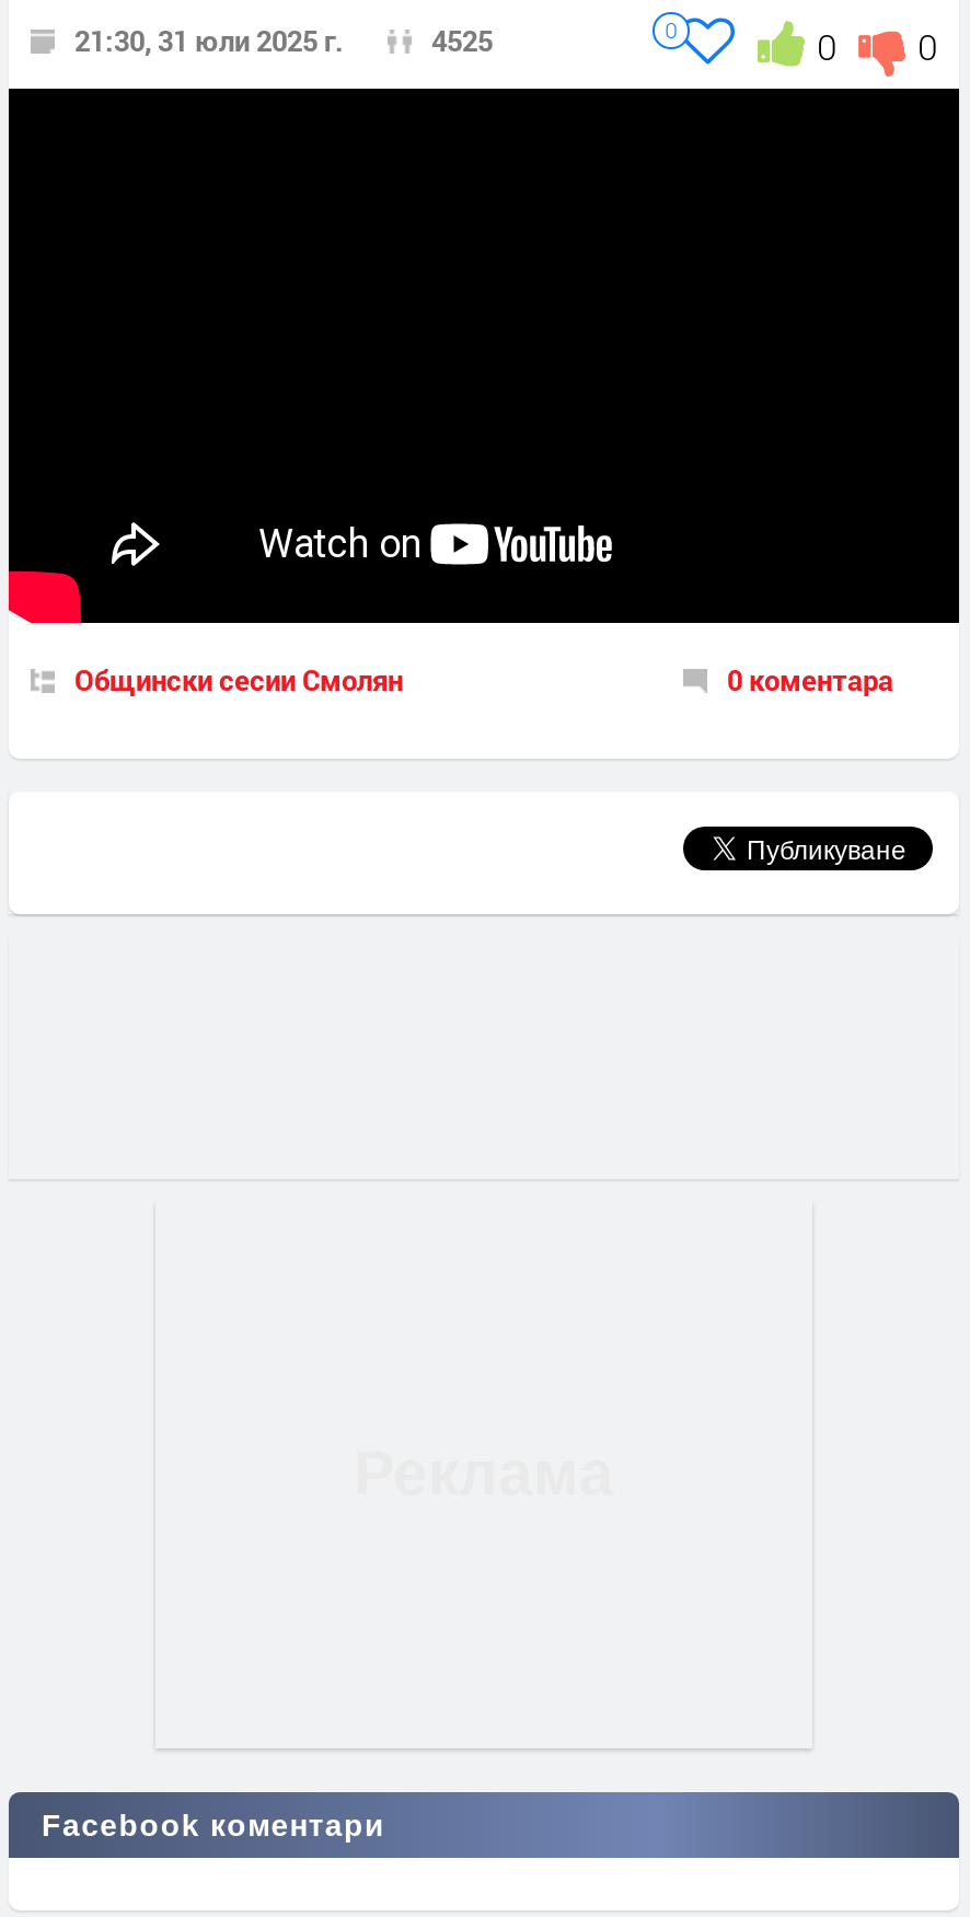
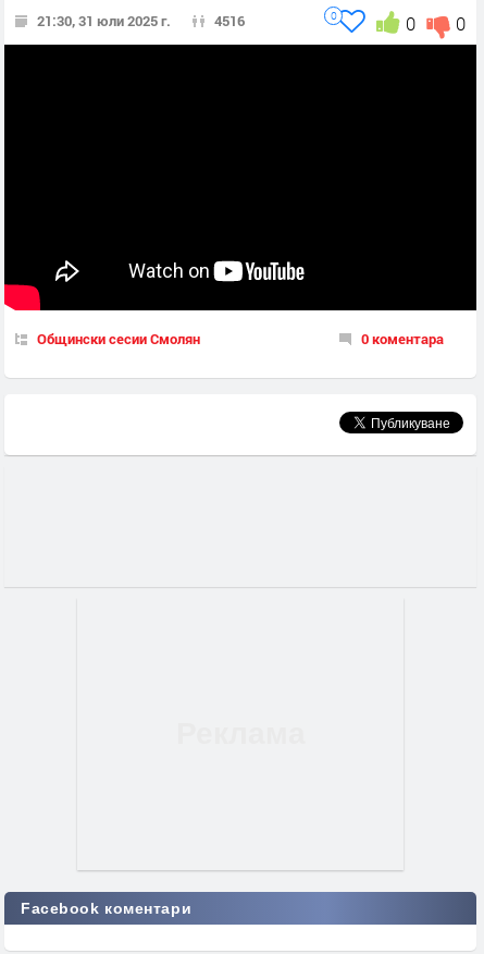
- 4525
+ 4516
